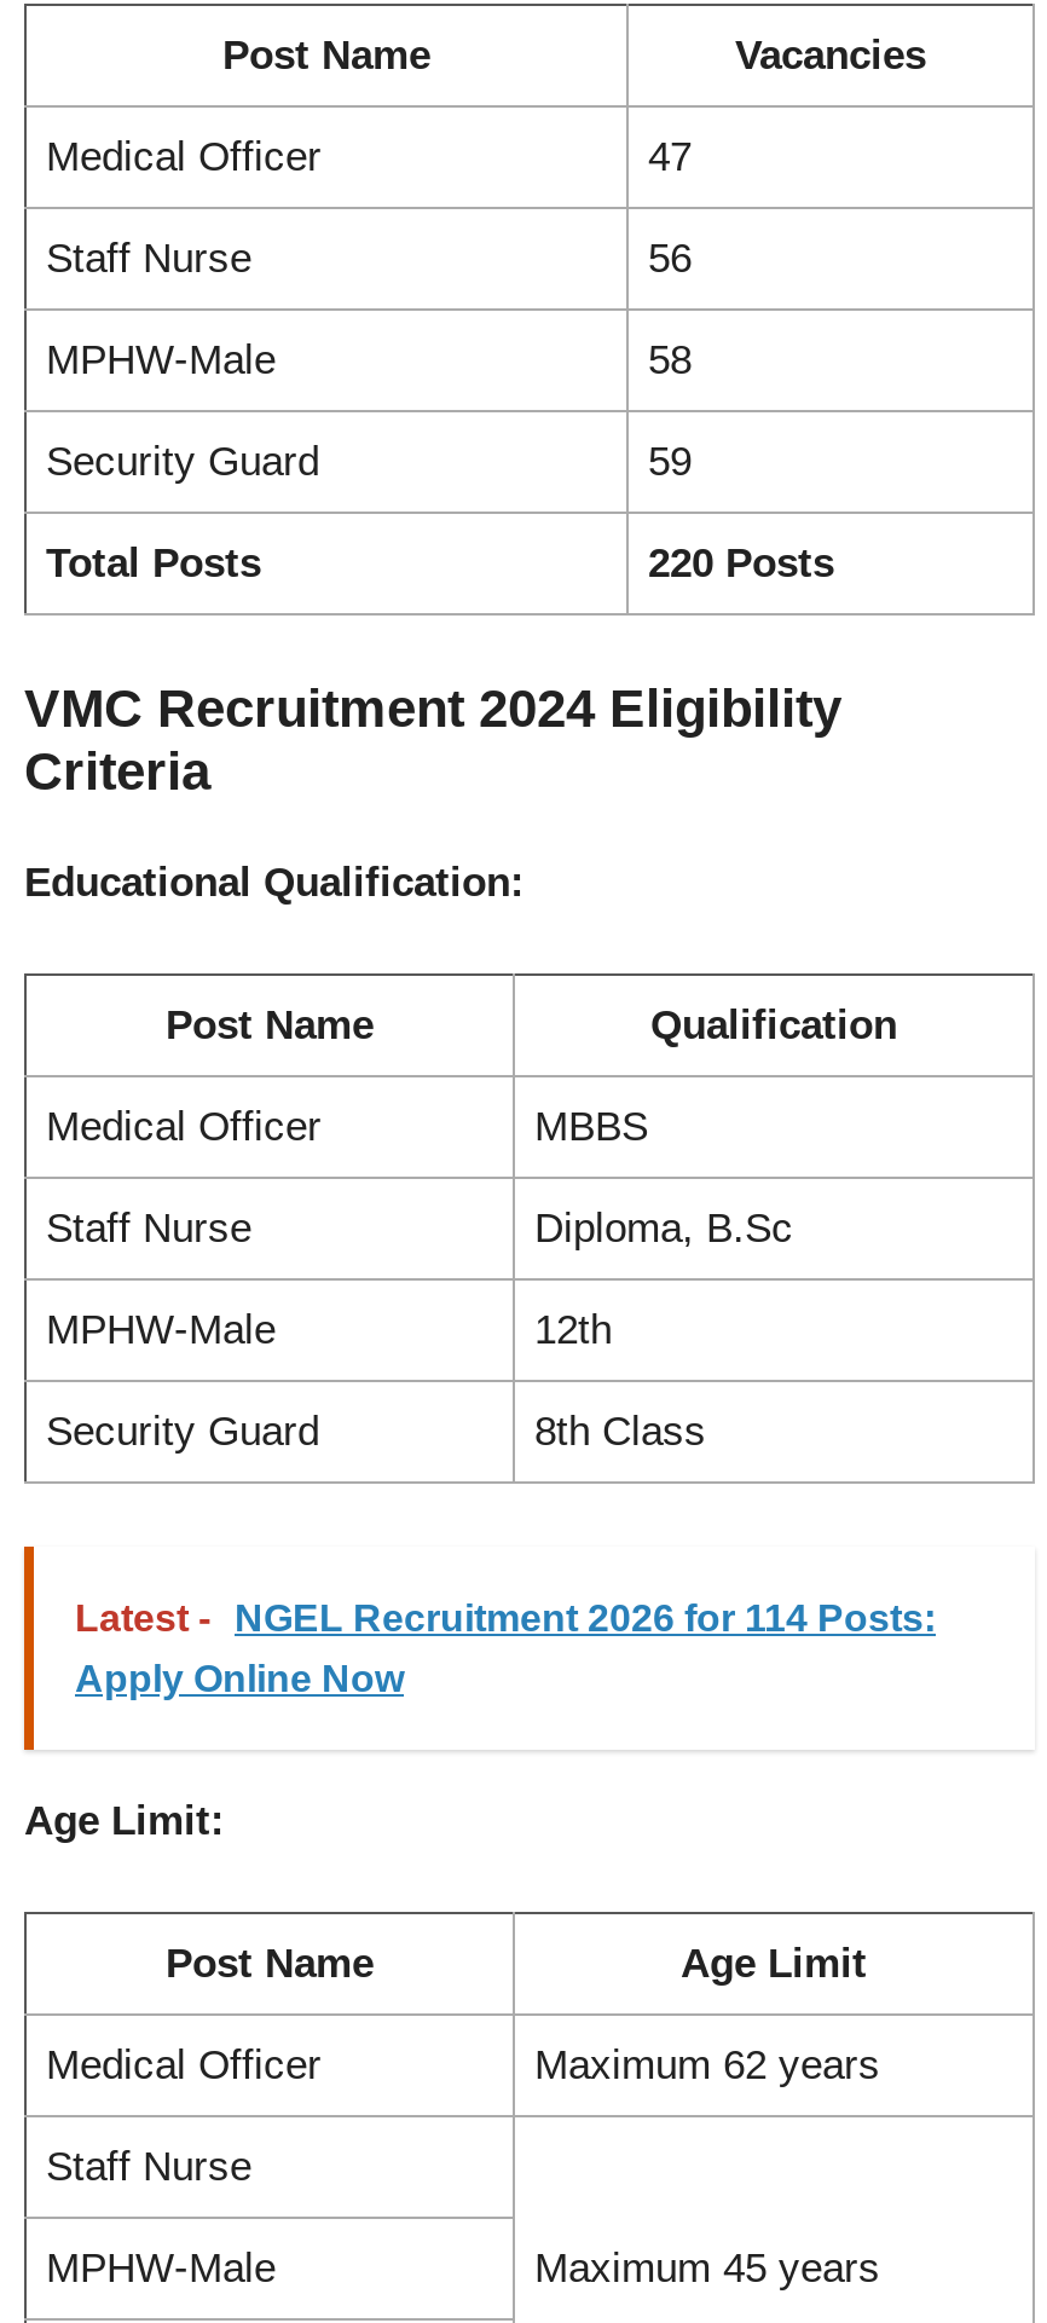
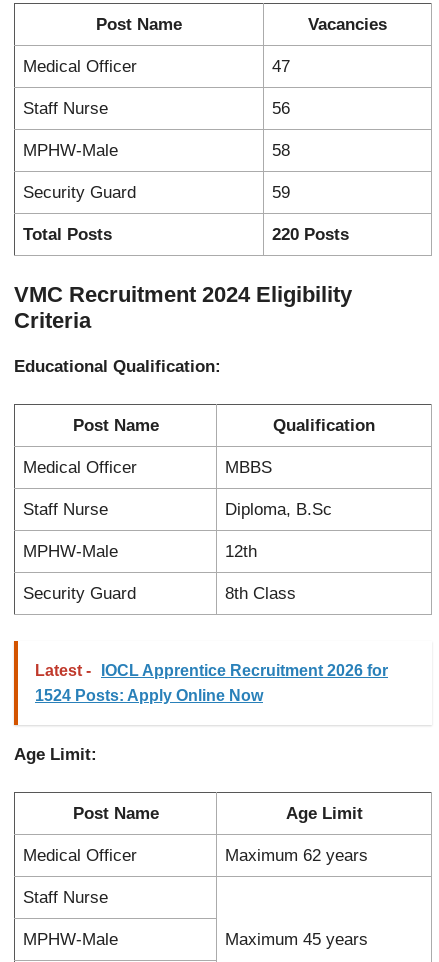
- Latest - NGEL Recruitment 2026 for 114 Posts:
+ Latest - IOCL Apprentice Recruitment 2026 for

- Apply Online Now
+ 1524 Posts: Apply Online Now
